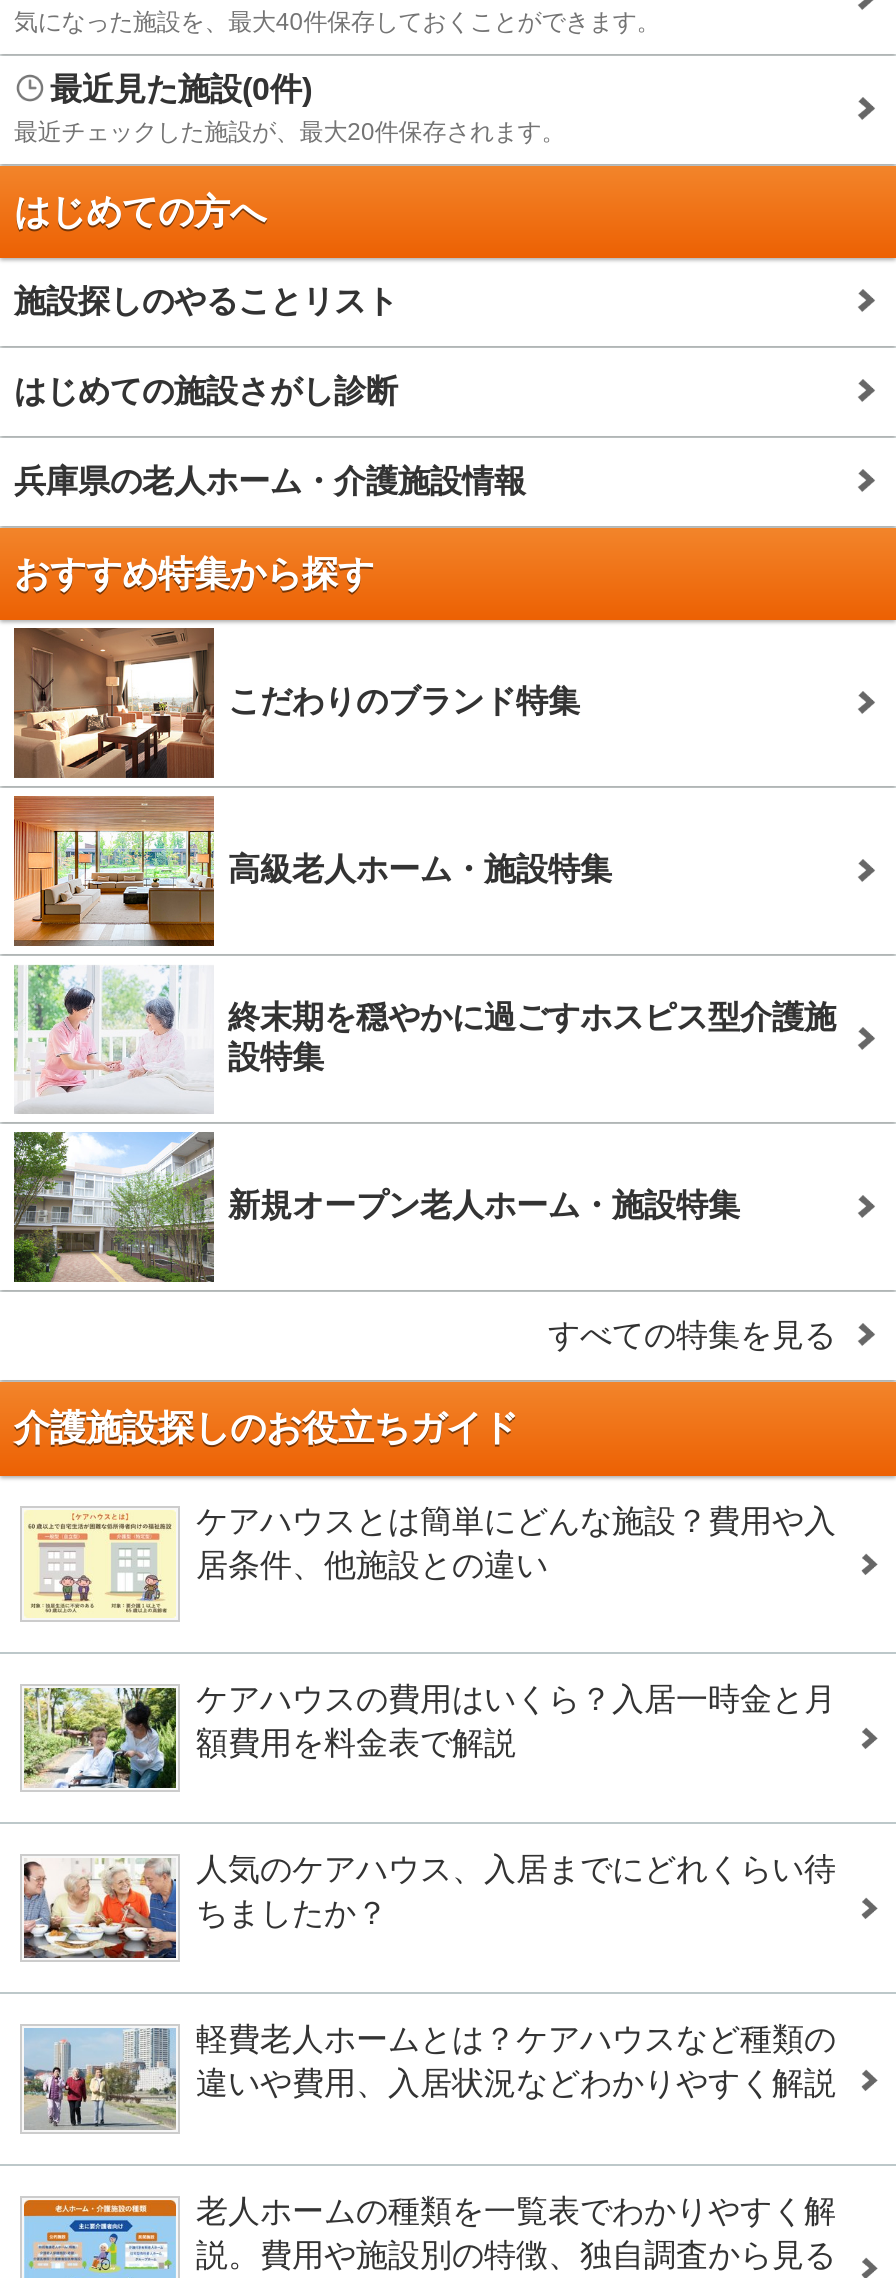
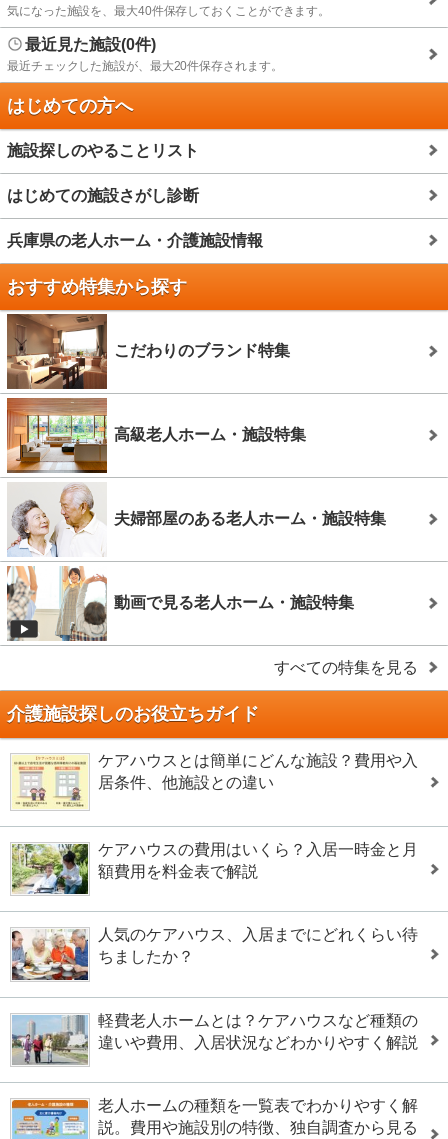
- [image]
- 終末期を穏やかに過ごすホスピス型介護施
- 設特集
+ [image]
+ 夫婦部屋のある老人ホーム・施設特集

- [image]
- 新規オープン老人ホーム・施設特集
+ [image]
+ 動画で見る老人ホーム・施設特集
